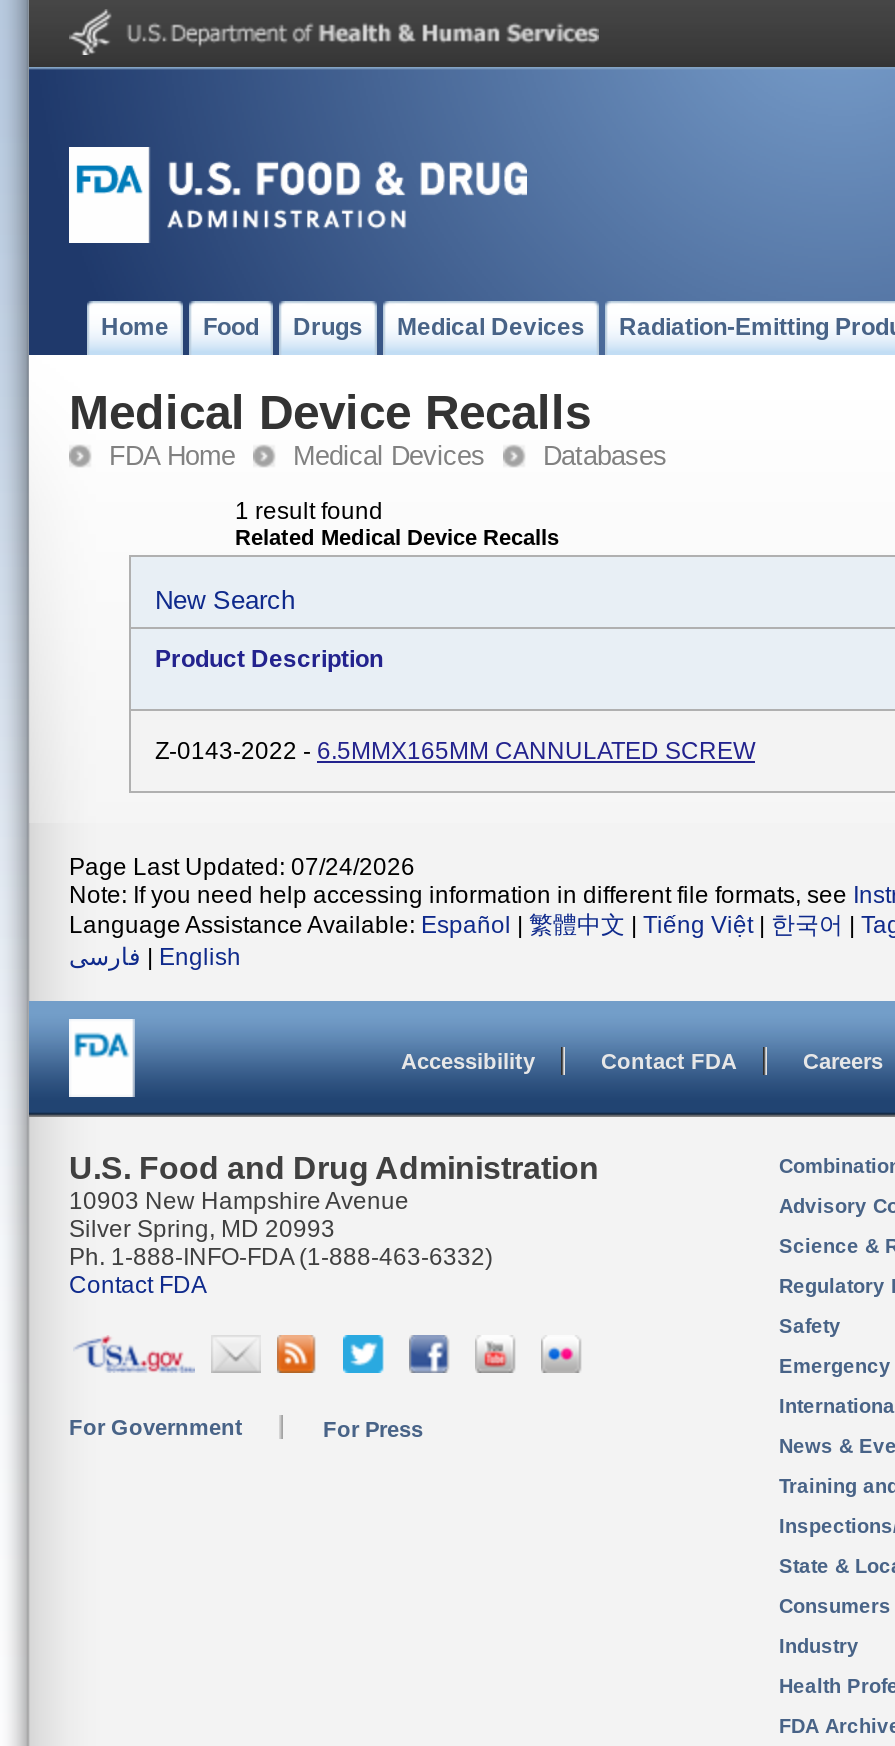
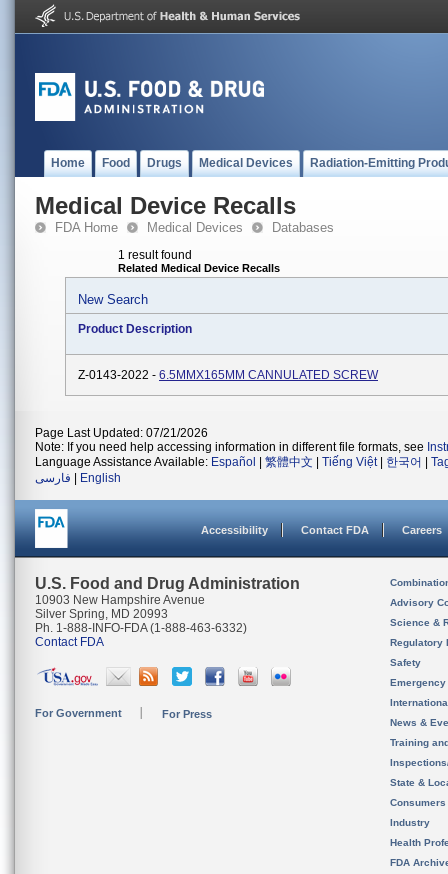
- Page Last Updated: 07/24/2026
+ Page Last Updated: 07/21/2026
